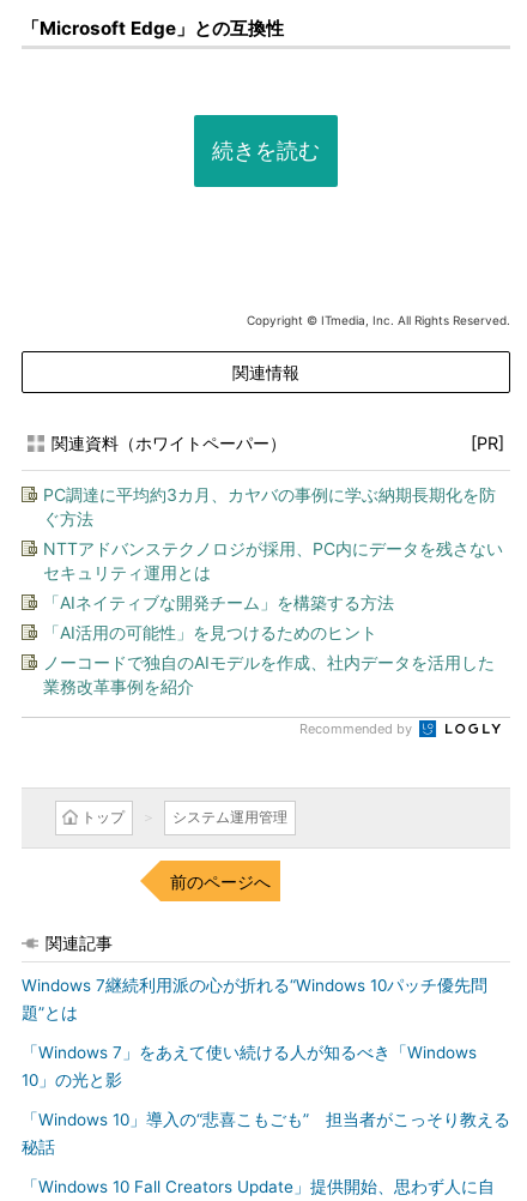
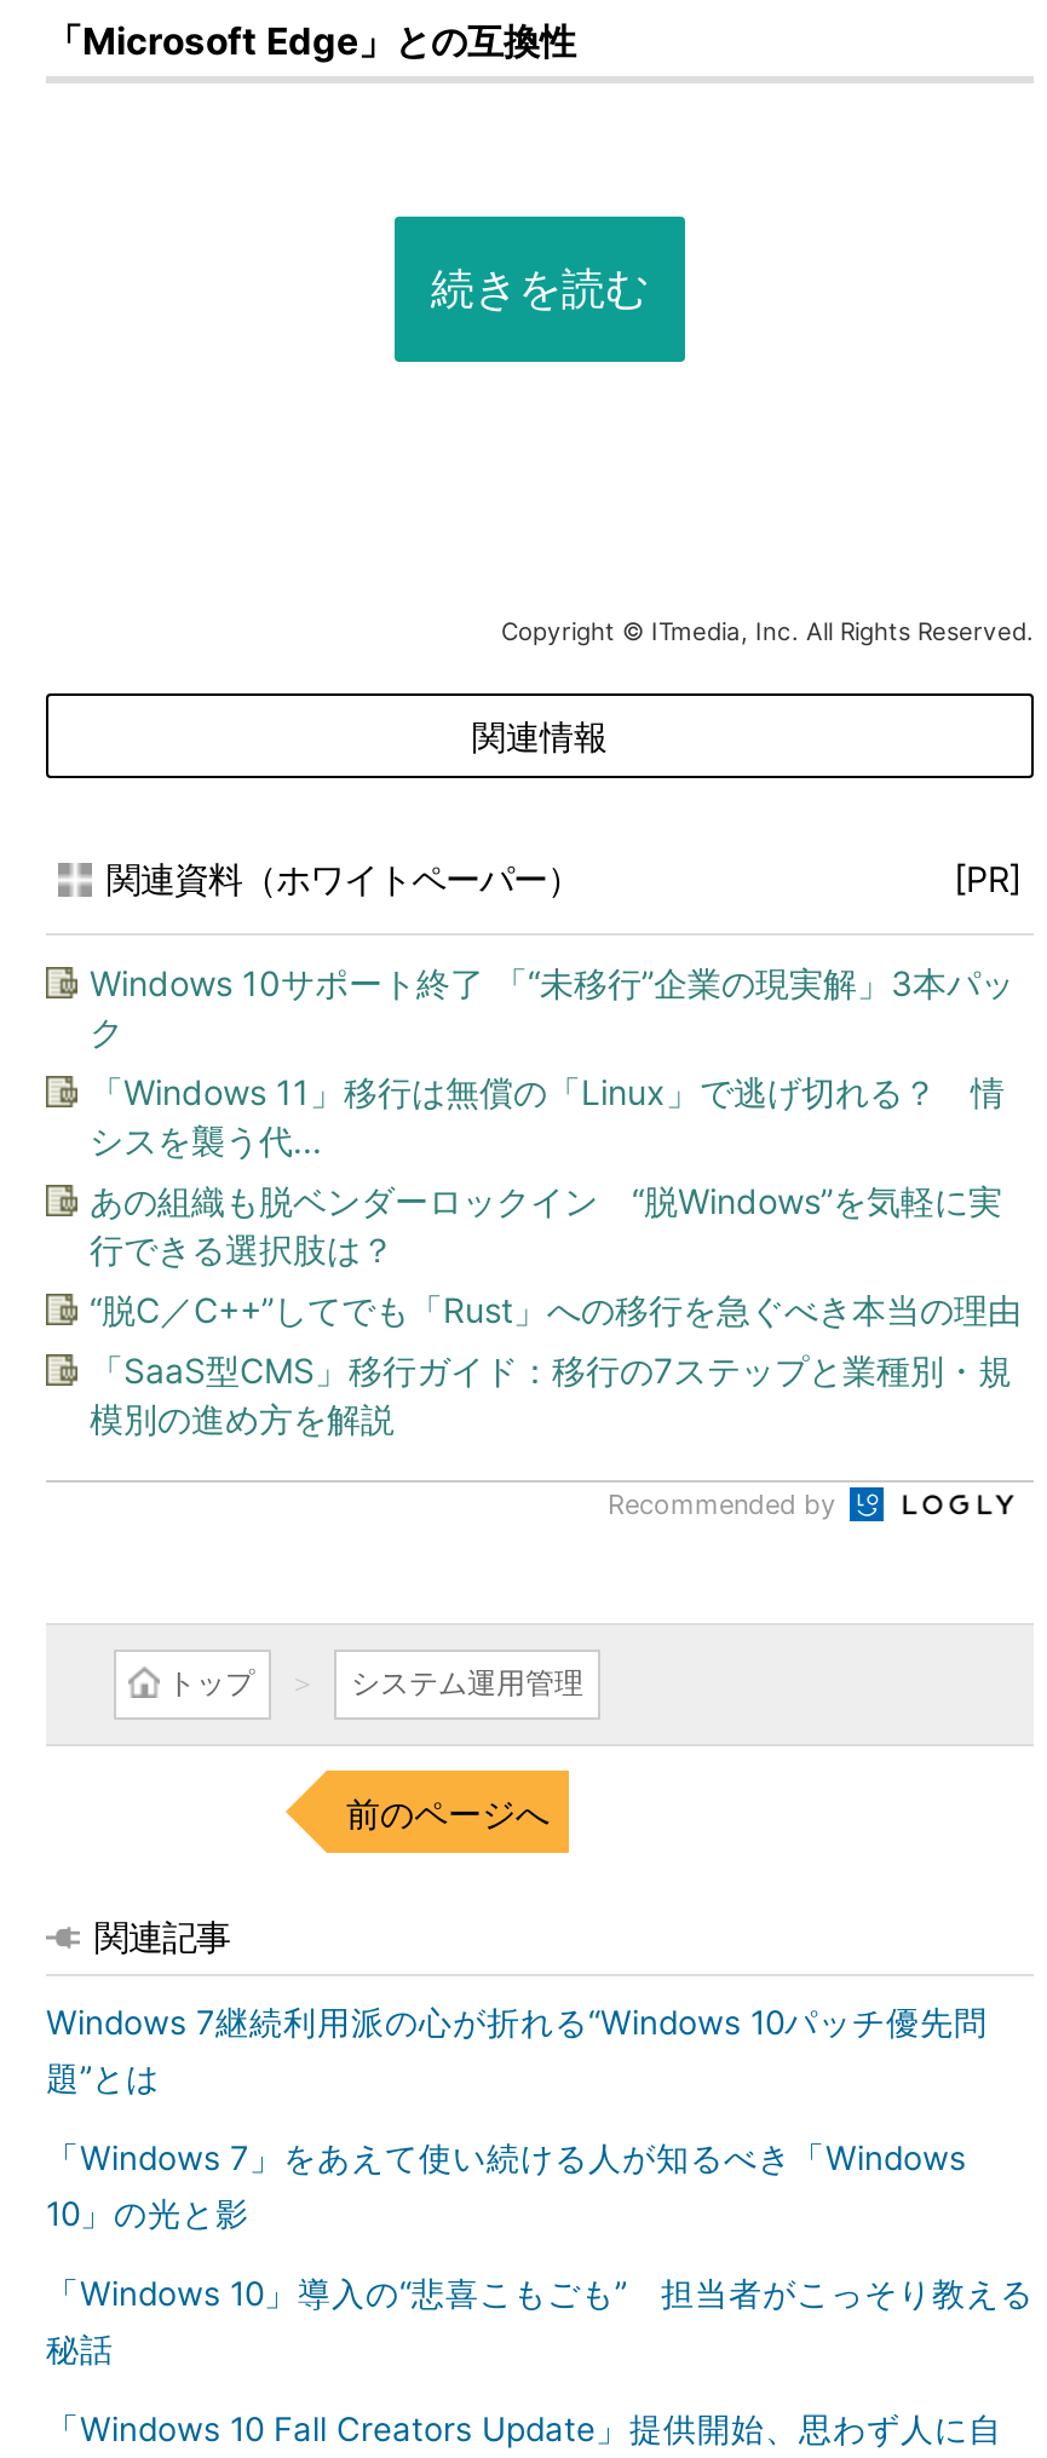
- PC調達に平均約3カ月、カヤバの事例に学ぶ納期長期化を防
- ぐ方法
+ Windows 10サポート終了 「“未移行”企業の現実解」3本パッ
+ ク

- NTTアドバンステクノロジが採用、PC内にデータを残さない
- セキュリティ運用とは
+ 「Windows 11」移行は無償の「Linux」で逃げ切れる？ 情
+ シスを襲う代...

- 「AIネイティブな開発チーム」を構築する方法
+ あの組織も脱ベンダーロックイン “脱Windows”を気軽に実
+ 行できる選択肢は？

- 「AI活用の可能性」を見つけるためのヒント
+ “脱C／C++”してでも「Rust」への移行を急ぐべき本当の理由

- ノーコードで独自のAIモデルを作成、社内データを活用した
- 業務改革事例を紹介
+ 「SaaS型CMS」移行ガイド：移行の7ステップと業種別・規
+ 模別の進め方を解説
